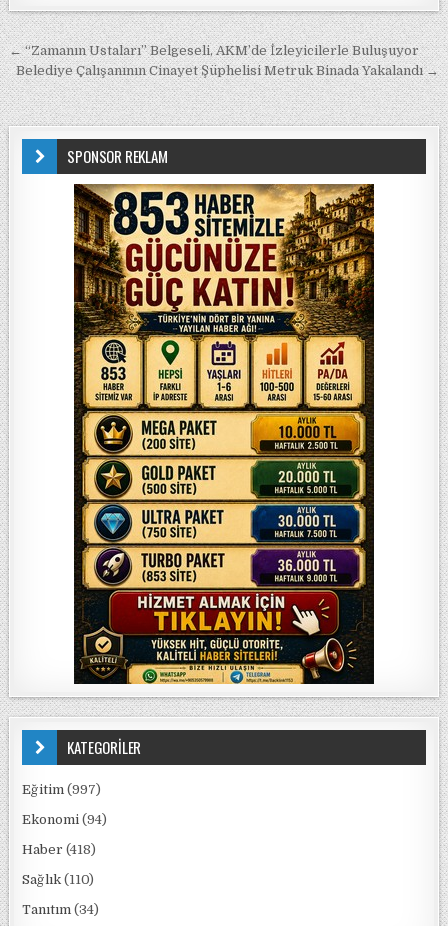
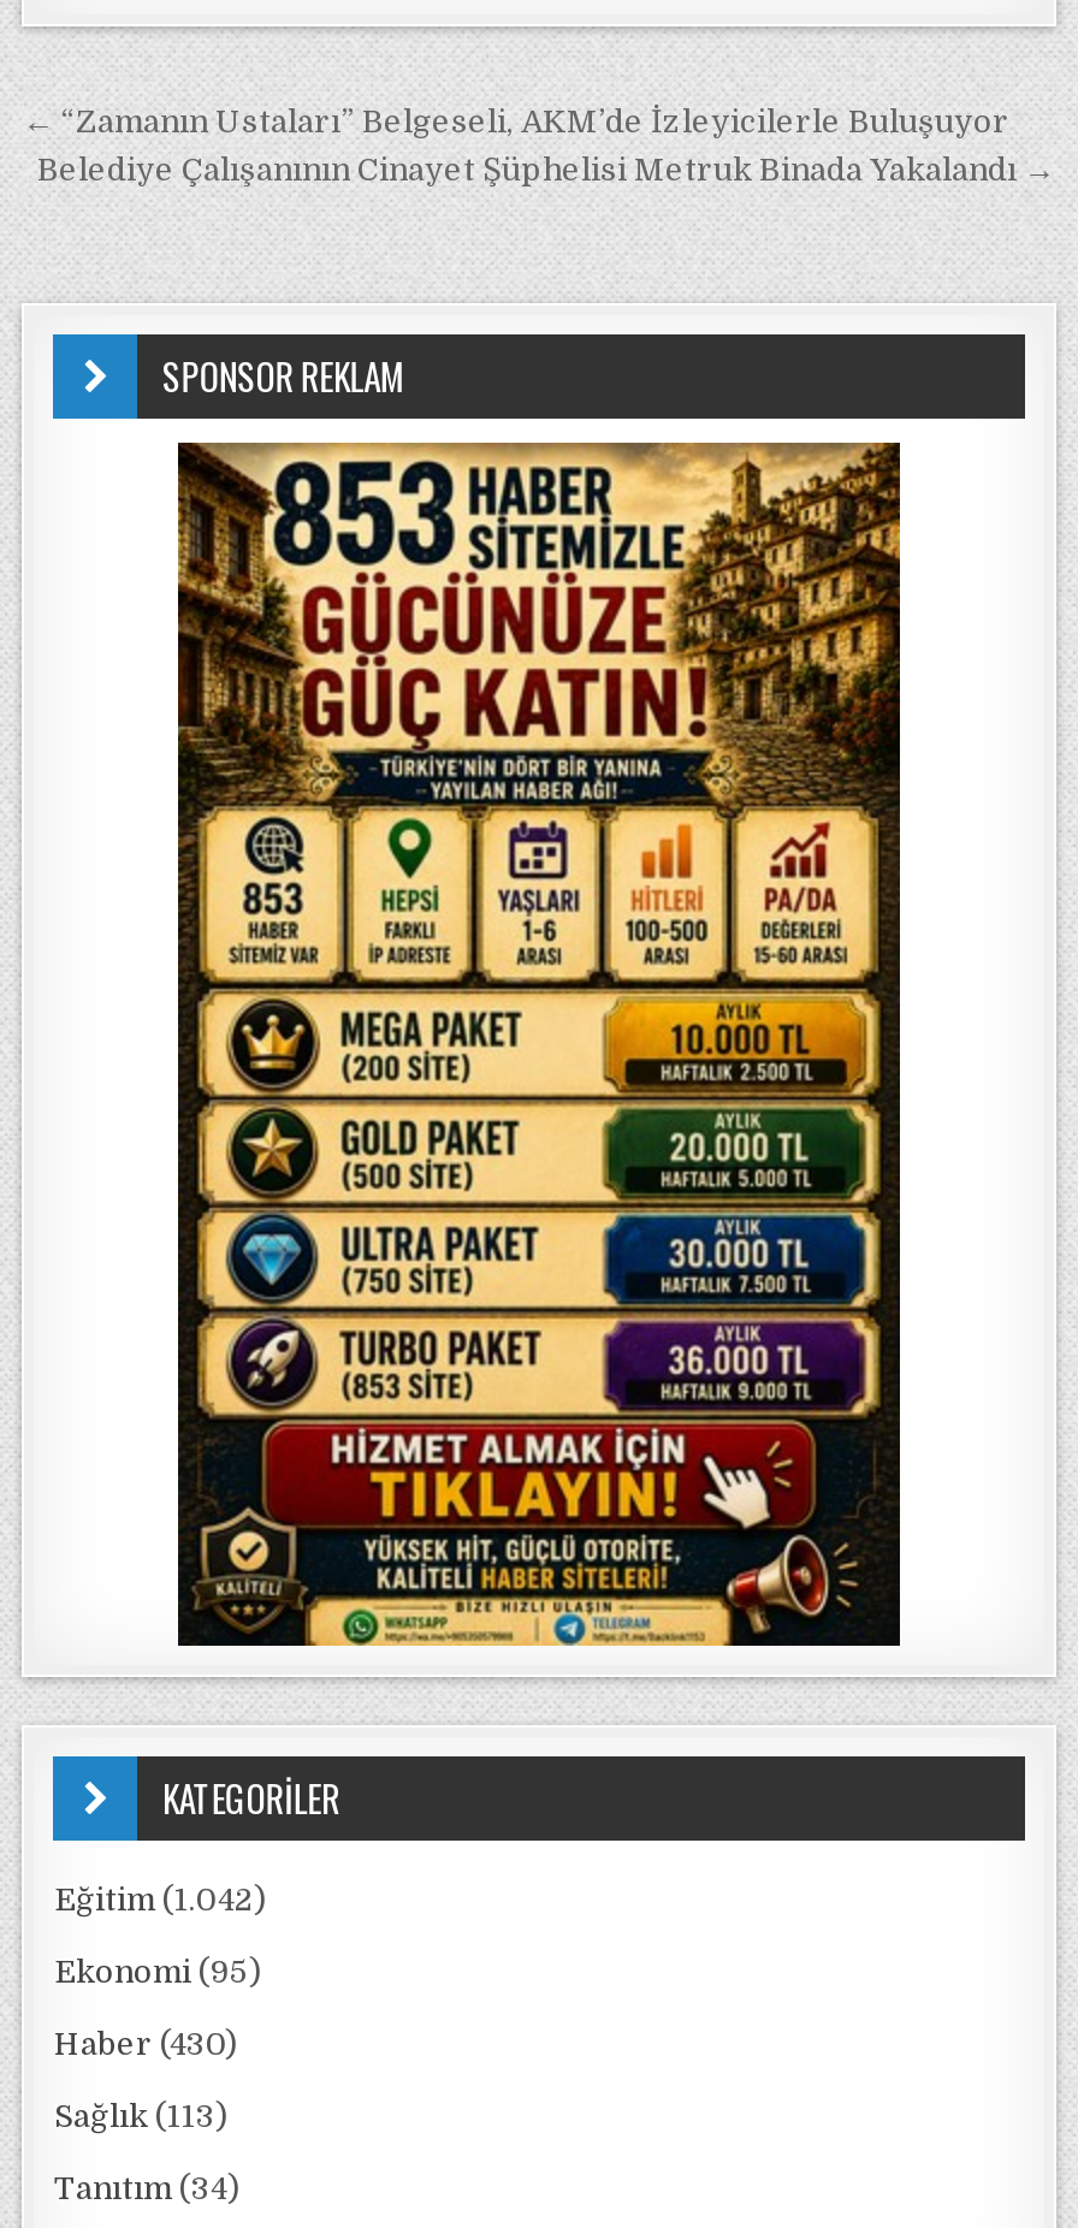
- Eğitim (997)
+ Eğitim (1.042)

- Ekonomi (94)
+ Ekonomi (95)

- Haber (418)
+ Haber (430)

- Sağlık (110)
+ Sağlık (113)
